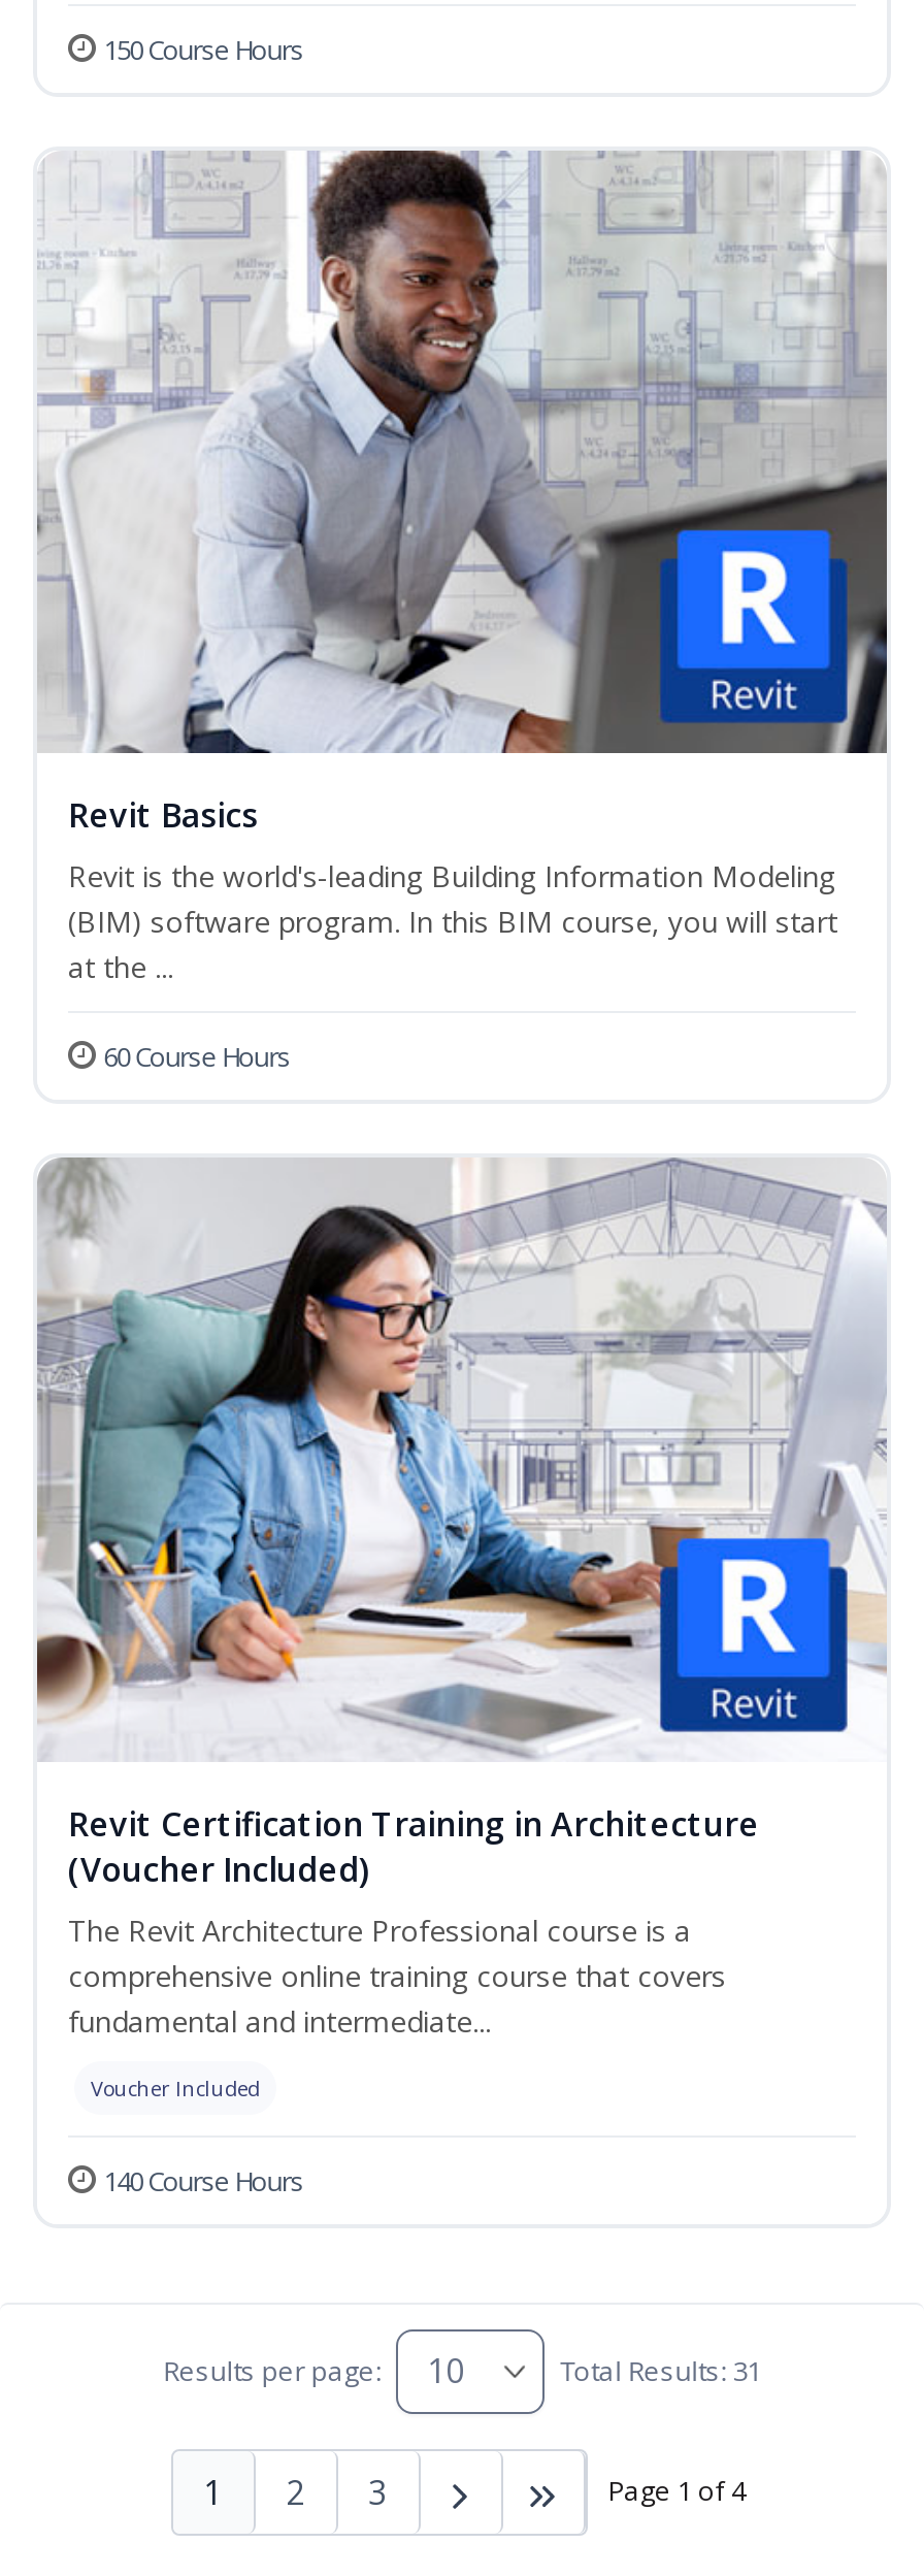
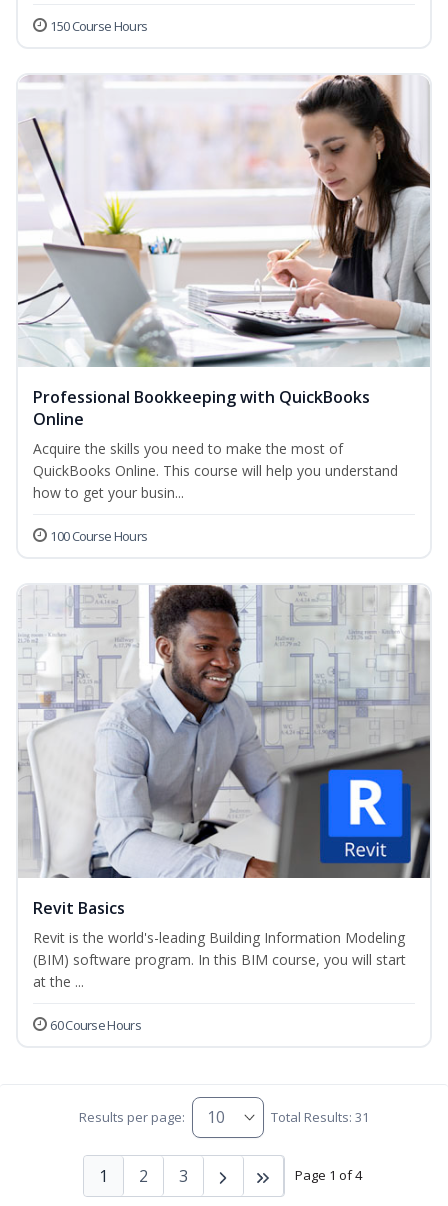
+ [image]
+ Professional Bookkeeping with QuickBooks
+ Online
+ Acquire the skills you need to make the most of
+ QuickBooks Online. This course will help you understand
+ how to get your busin...
+ 100 Course Hours

moved down: [image] | Revit Basics | Revit is the world's-leading Building Information Modeling | (BIM) software program. In this BIM course, you will start | at the ... | 60 Course Hours

- [image]
- Revit Certification Training in Architecture
- (Voucher Included)
- The Revit Architecture Professional course is a
- comprehensive online training course that covers
- fundamental and intermediate...
- Voucher Included
- 140 Course Hours
